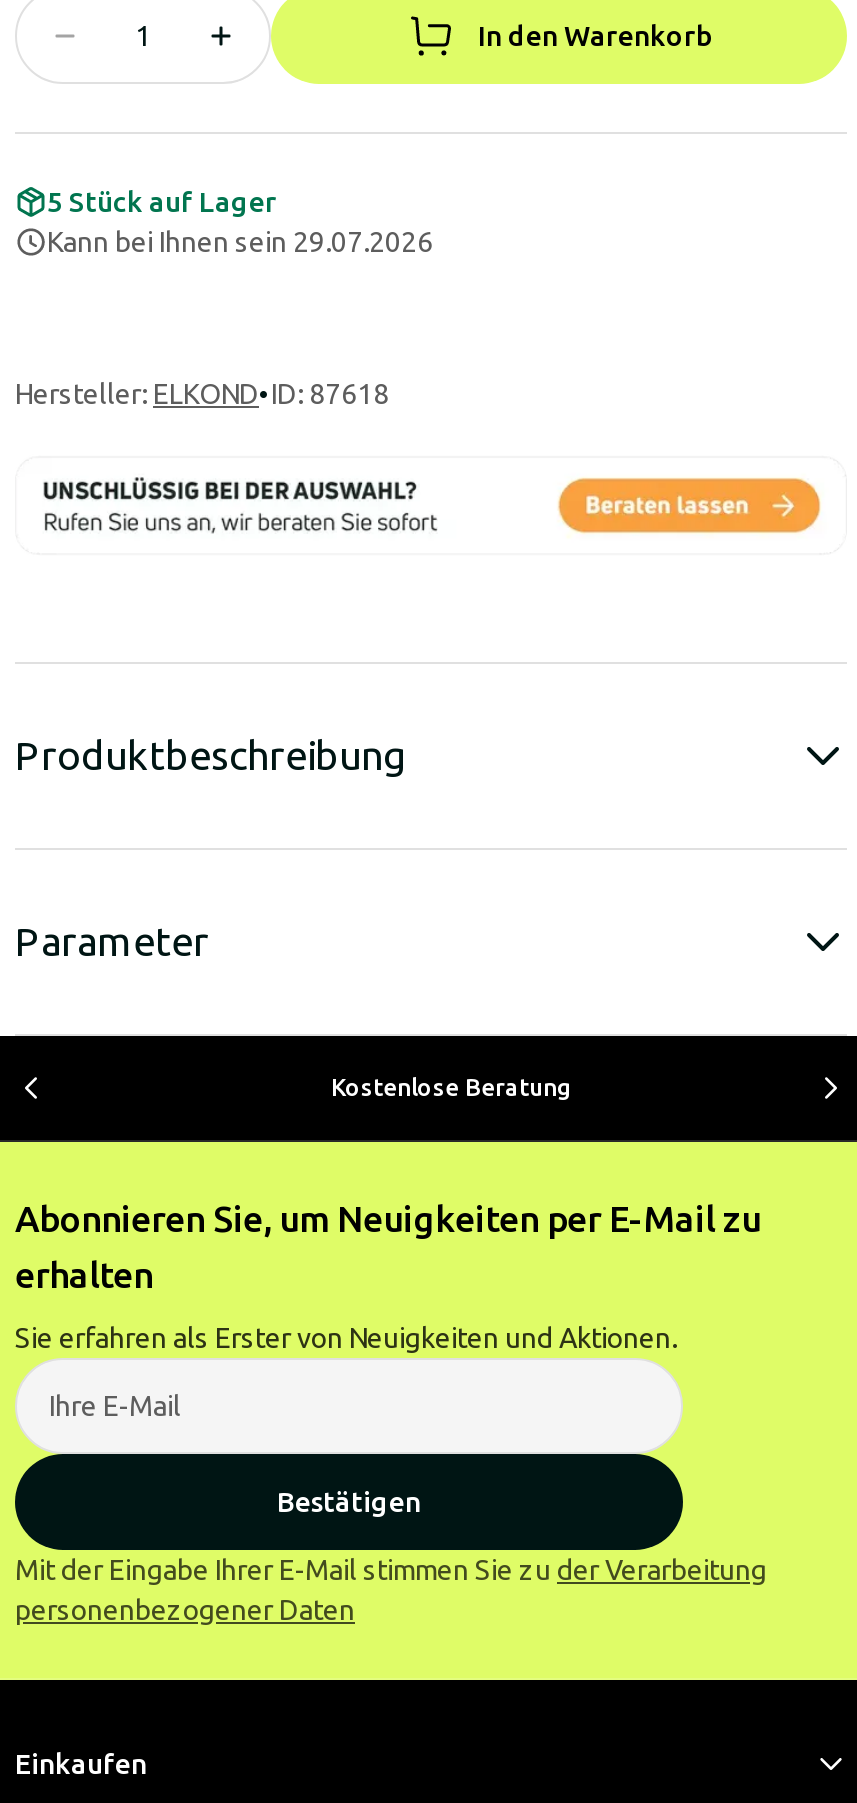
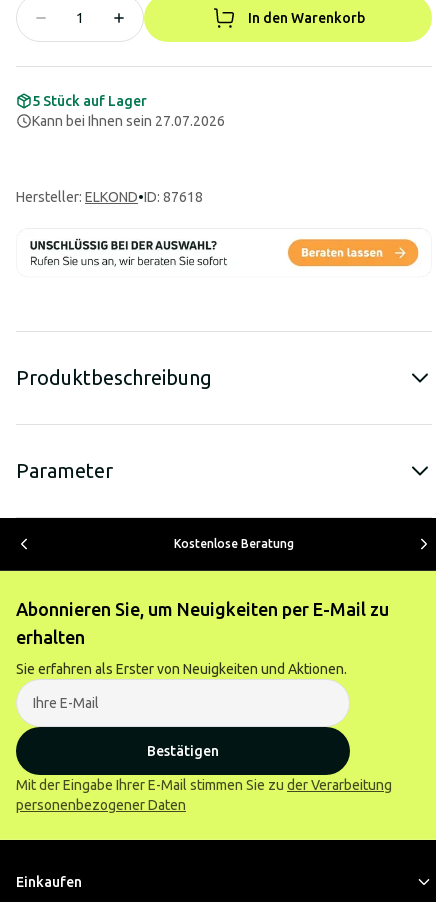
- Kann bei Ihnen sein 29.07.2026
+ Kann bei Ihnen sein 27.07.2026
